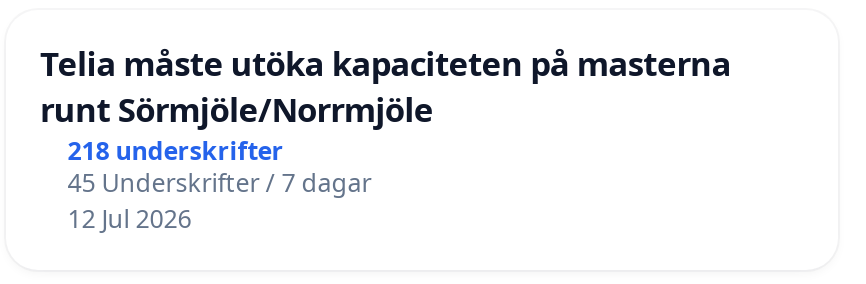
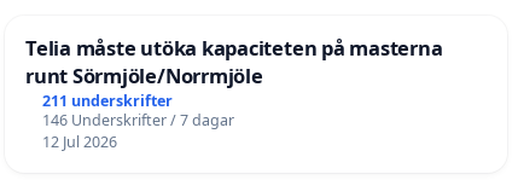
- 218 underskrifter
+ 211 underskrifter

- 45 Underskrifter / 7 dagar
+ 146 Underskrifter / 7 dagar
